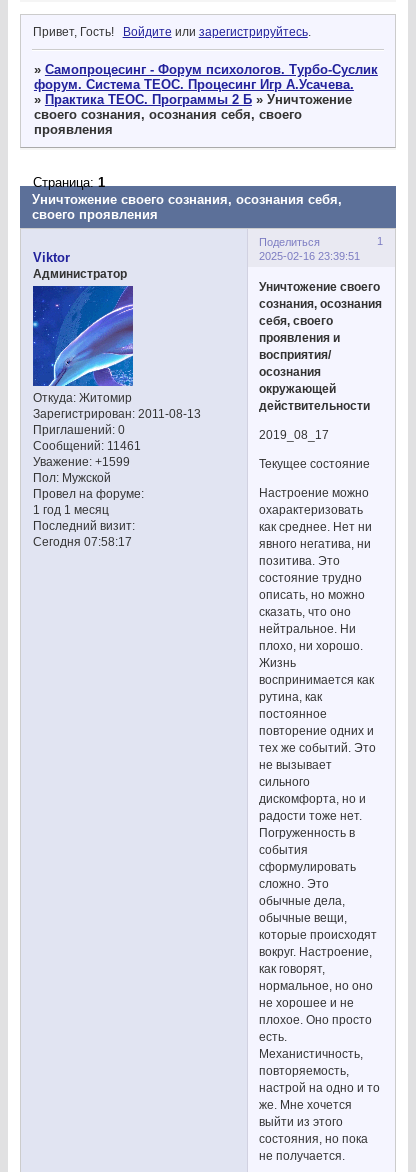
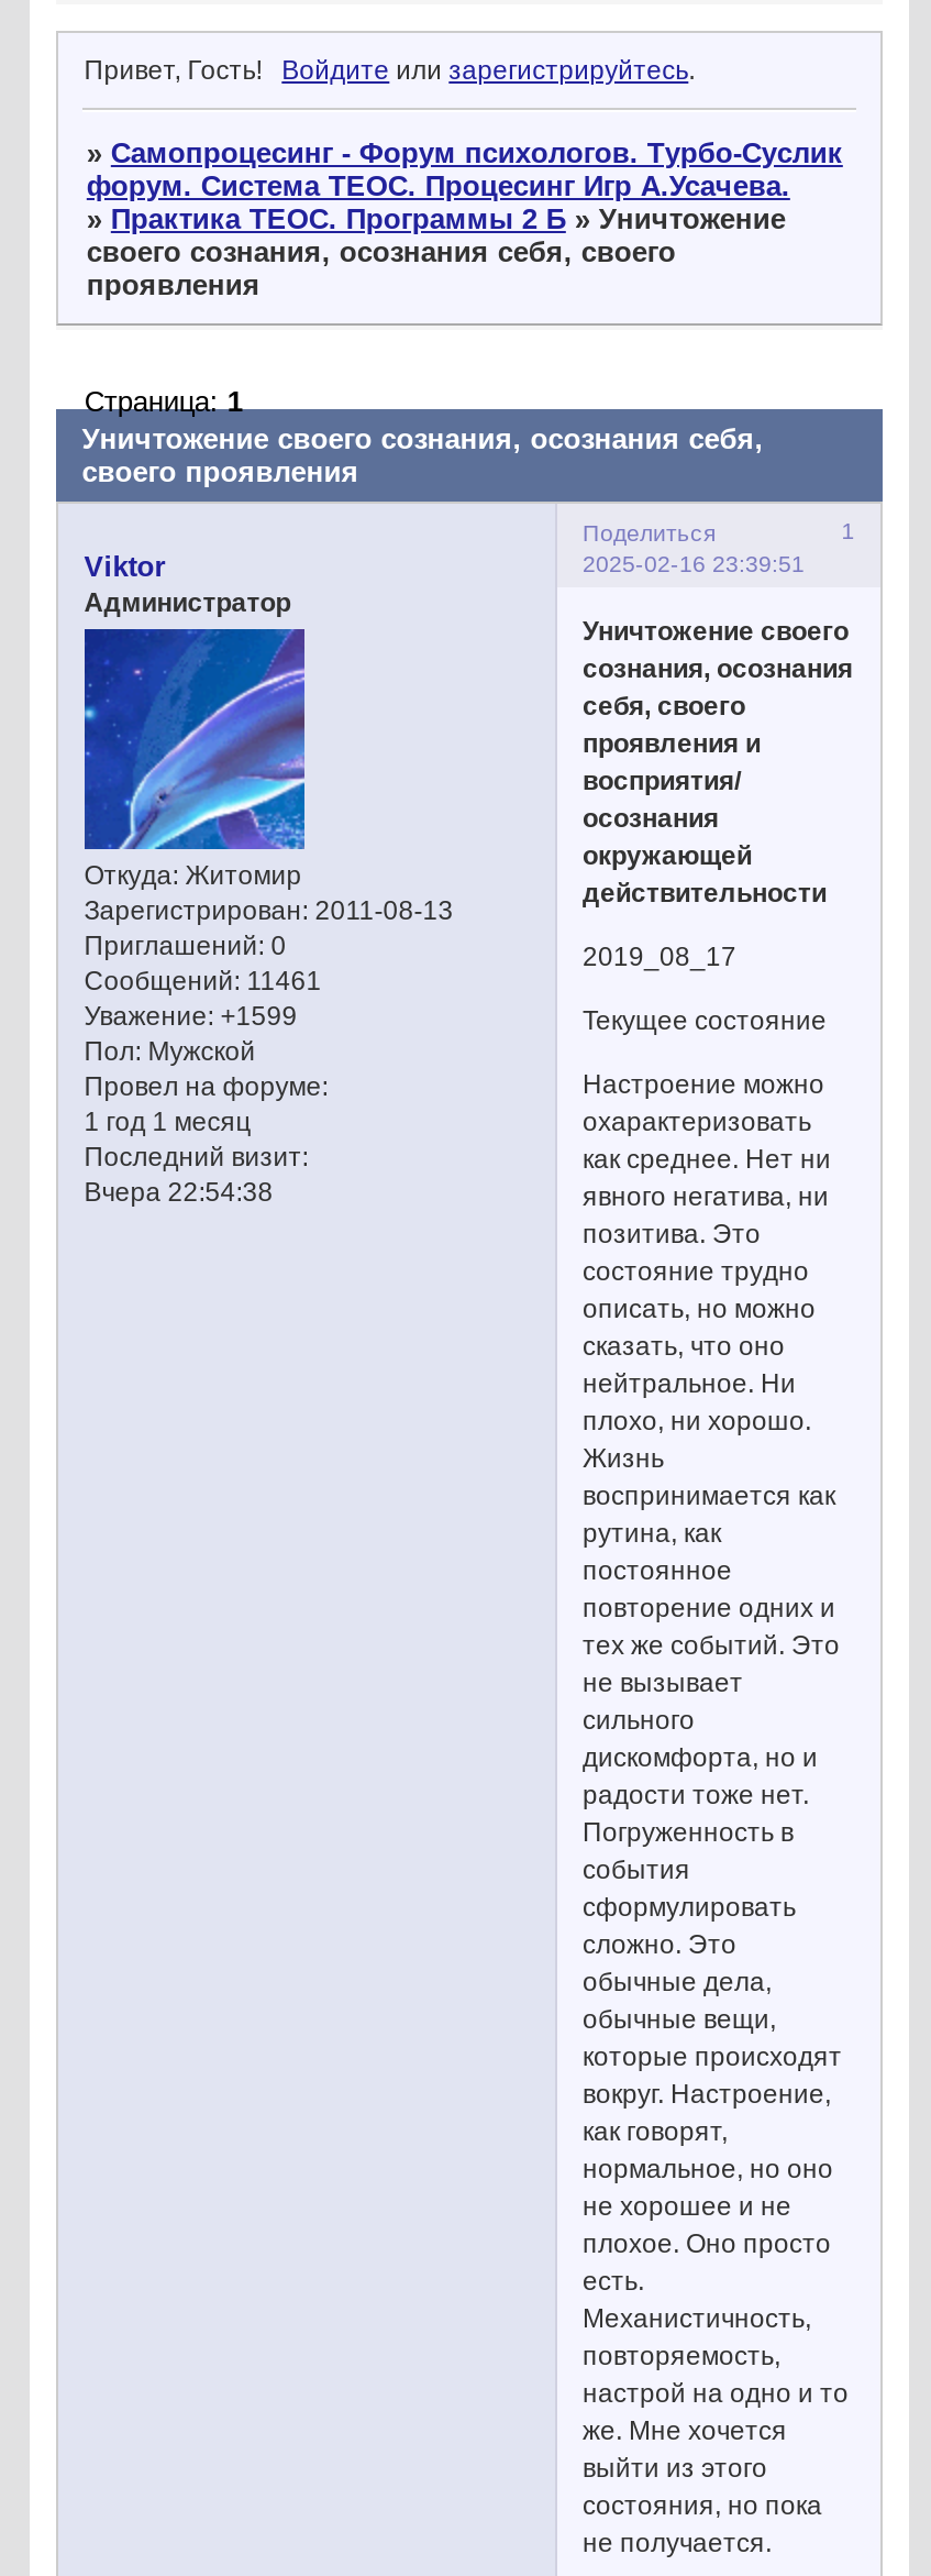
- Сегодня 07:58:17
+ Вчера 22:54:38
